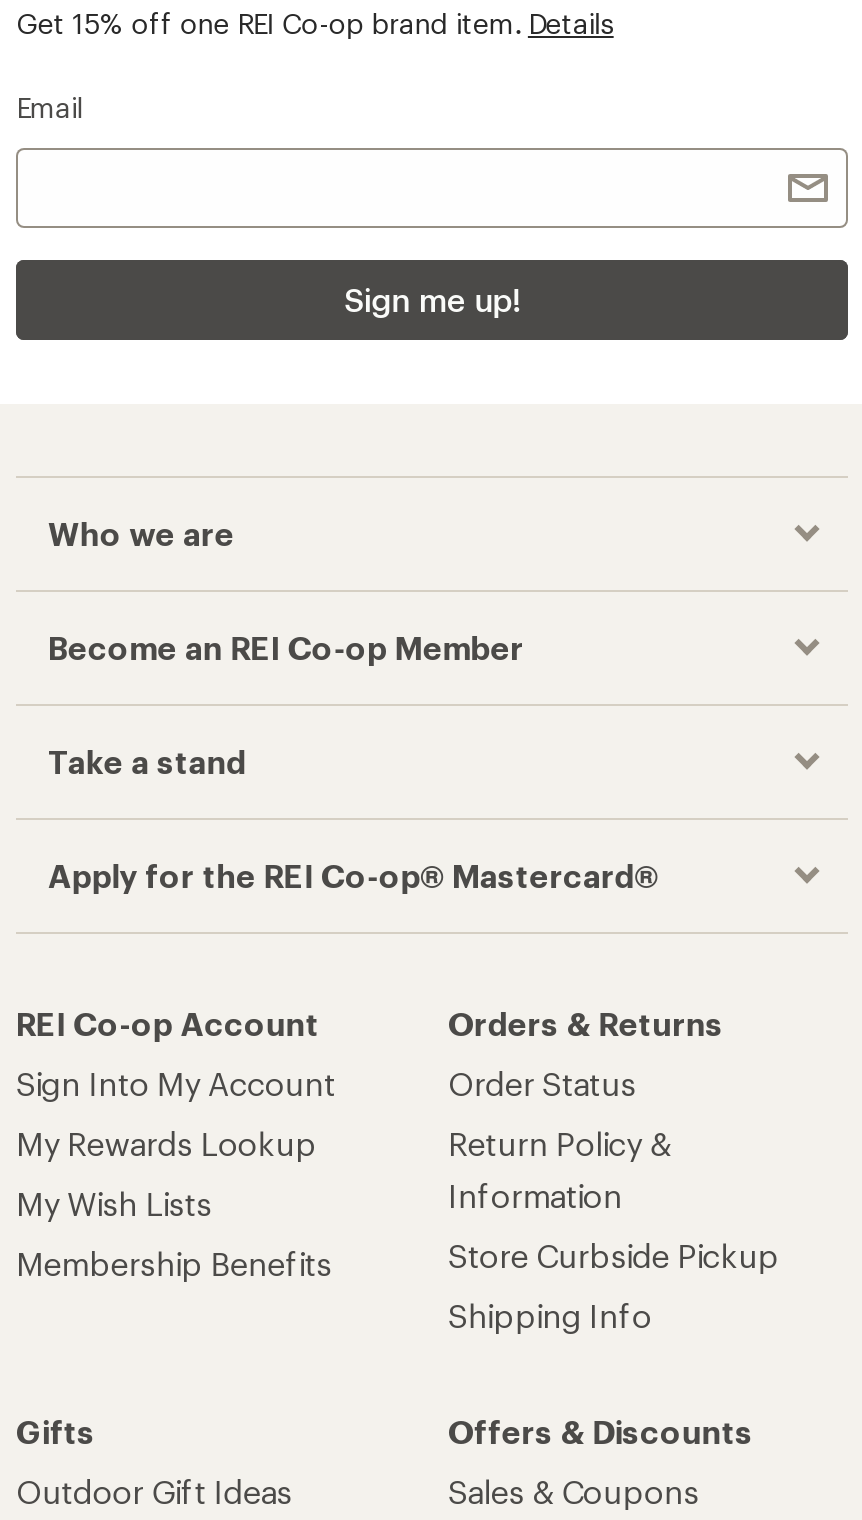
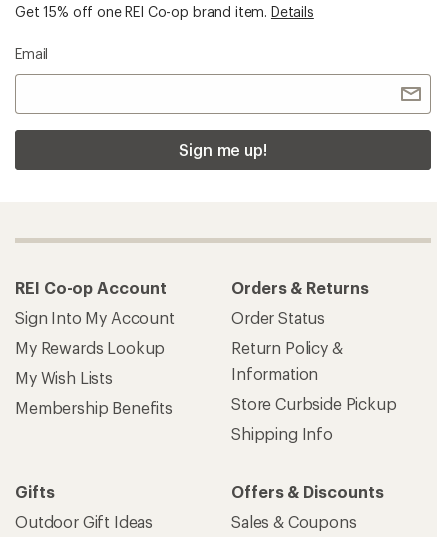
- Who we are
- Become an REI Co-op Member
- Take a stand
- Apply for the REI Co-op® Mastercard®
